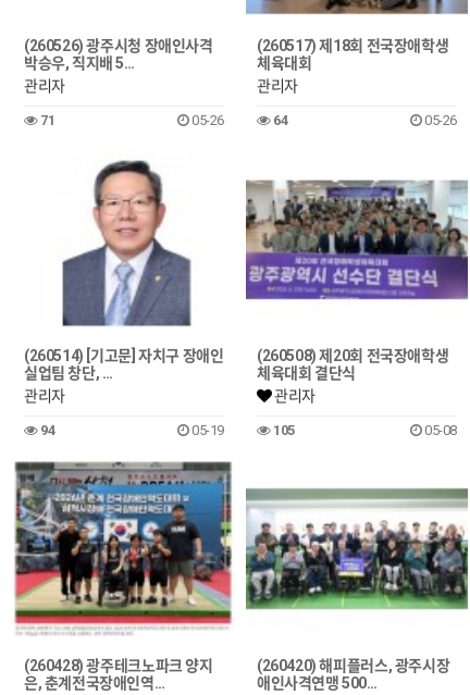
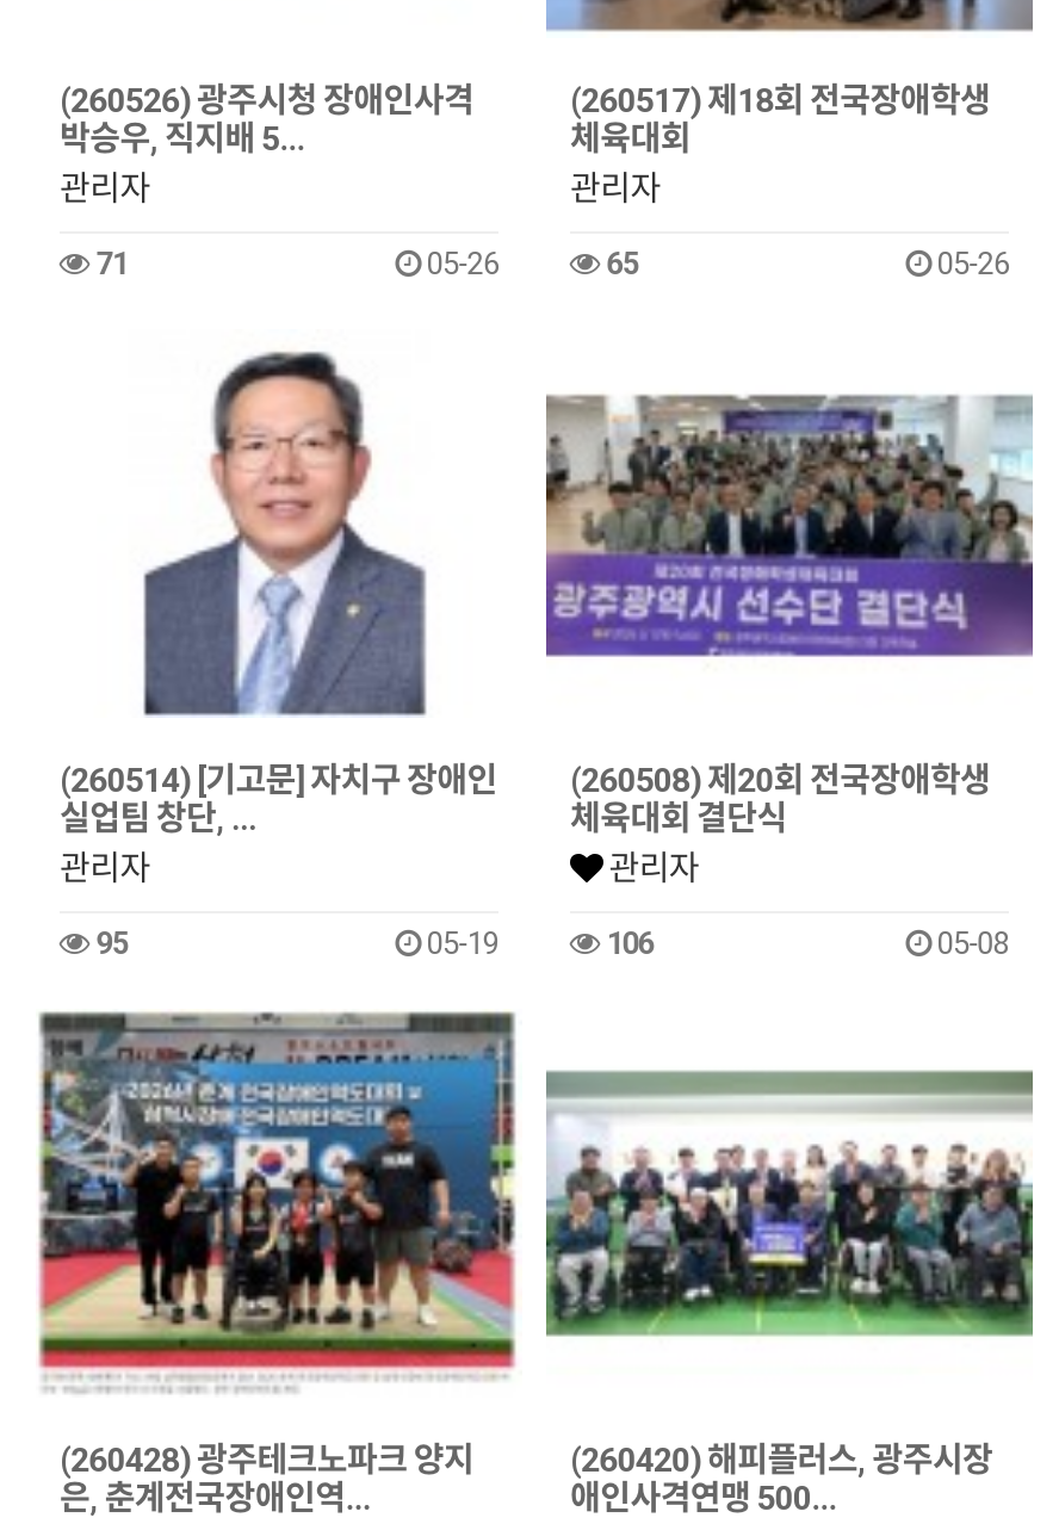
- 64
+ 65

- 94
+ 95

- 105
+ 106
